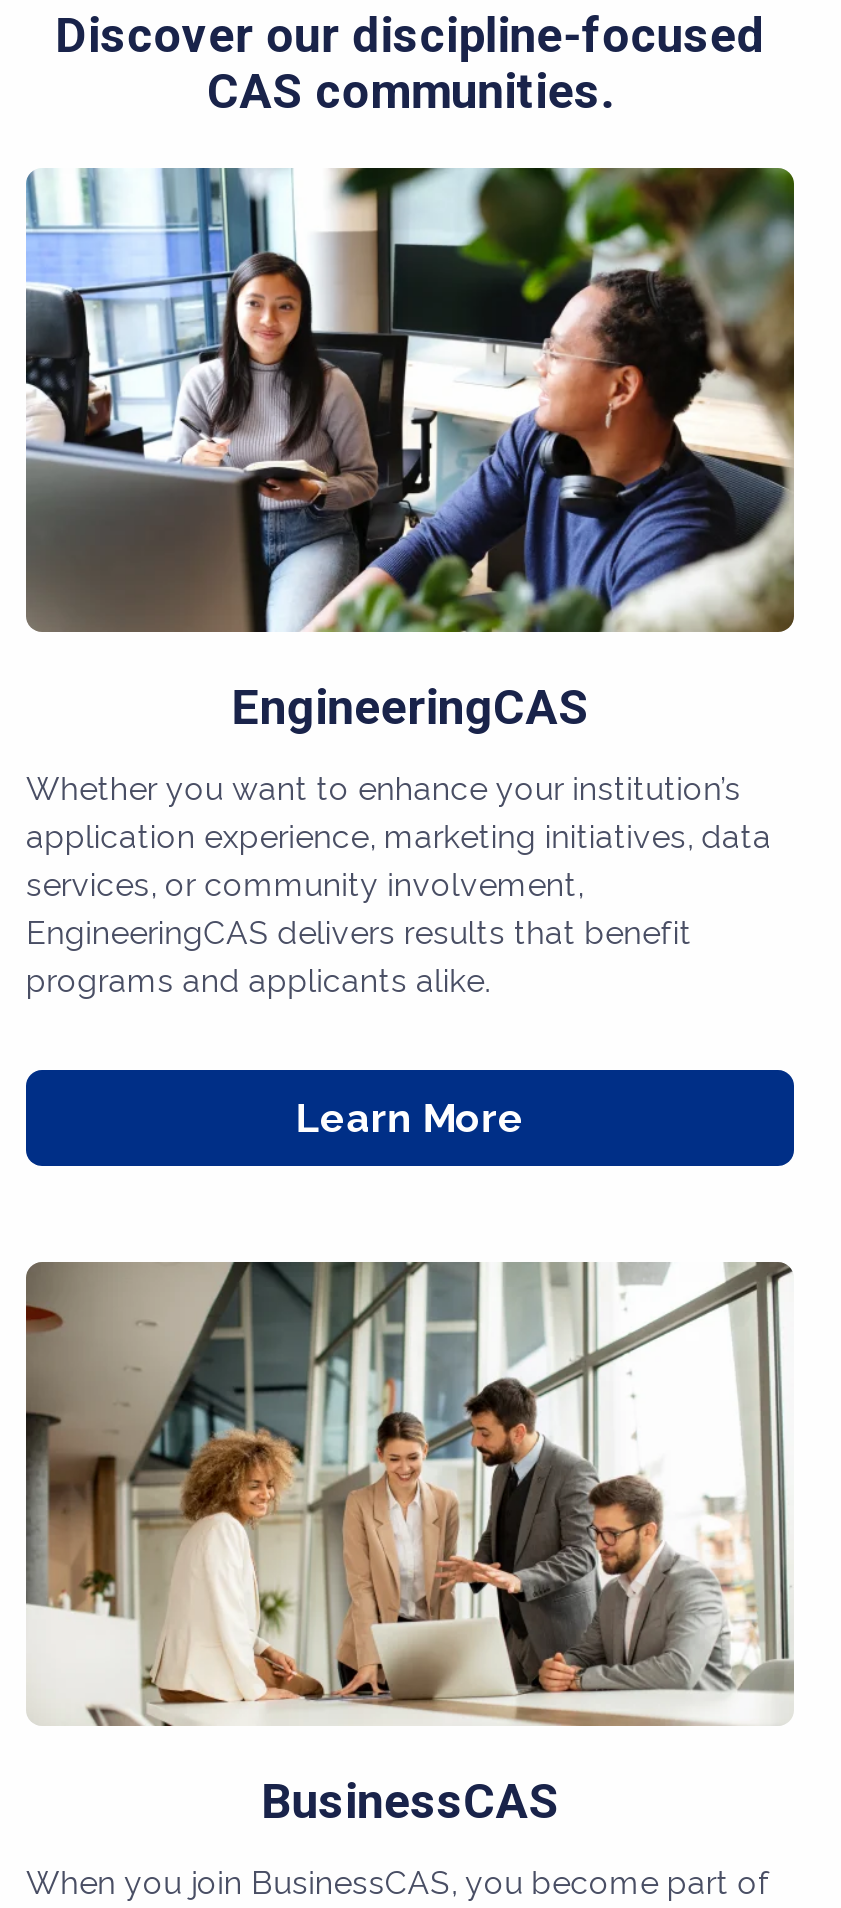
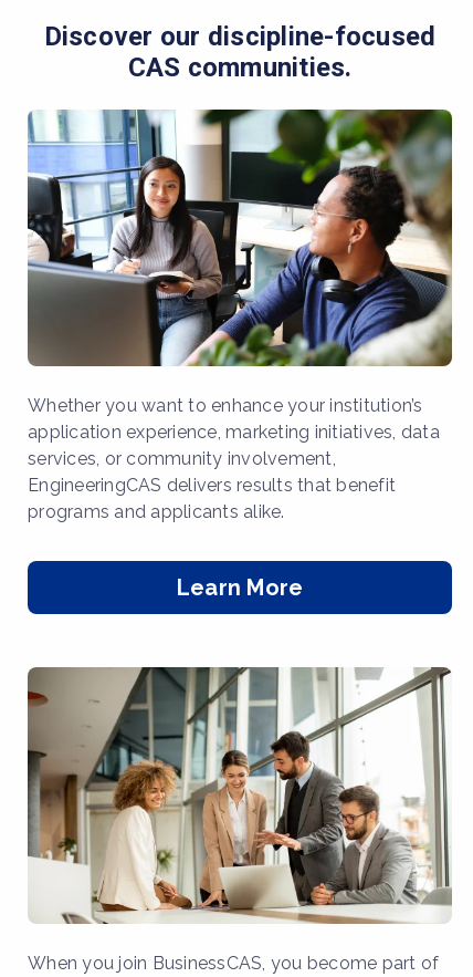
- EngineeringCAS

- BusinessCAS
